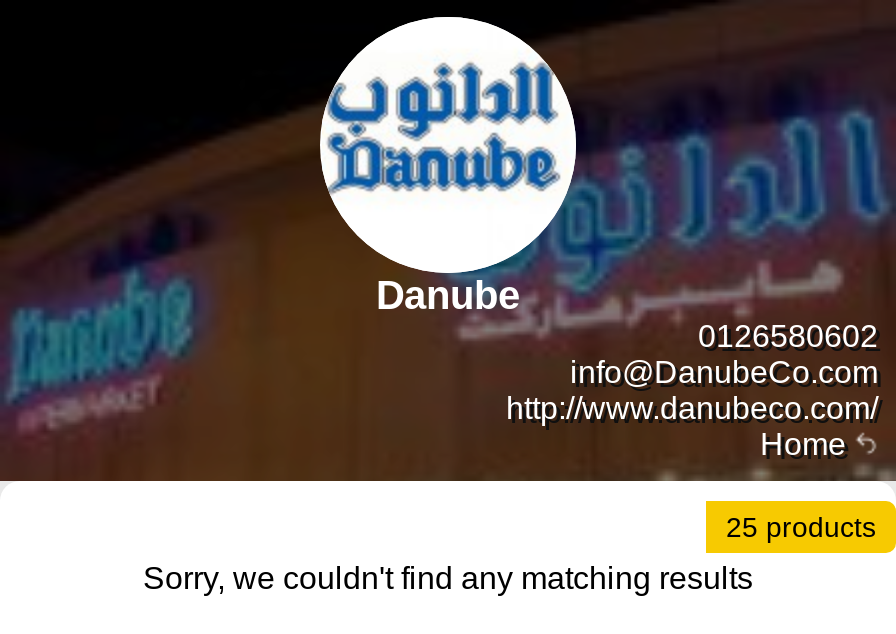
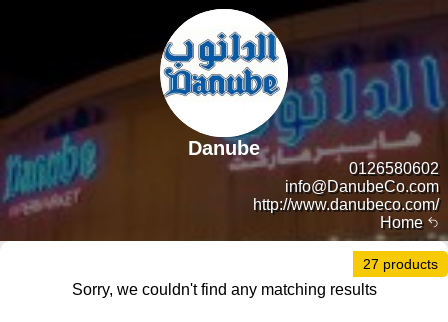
- 25 products
+ 27 products
